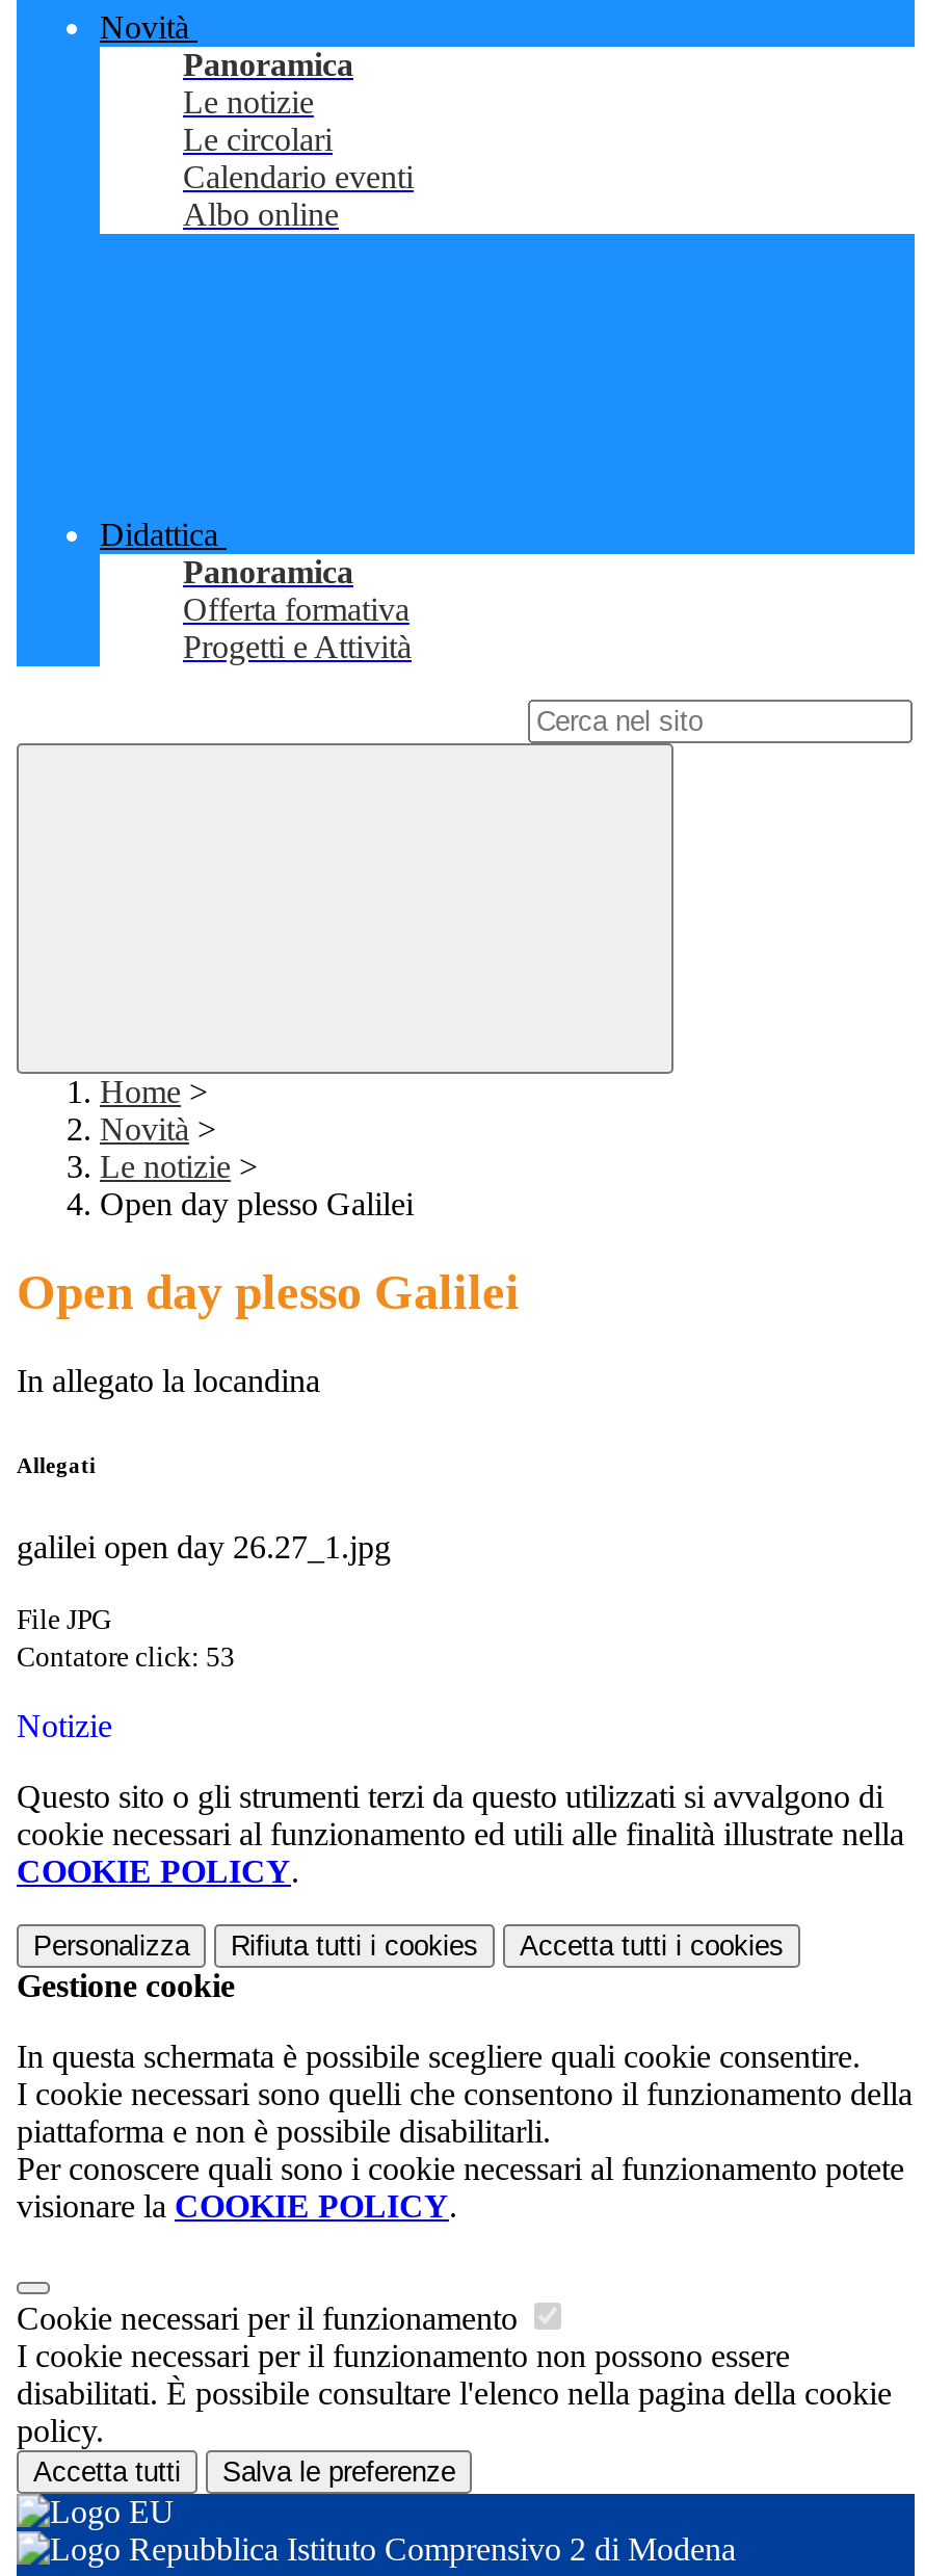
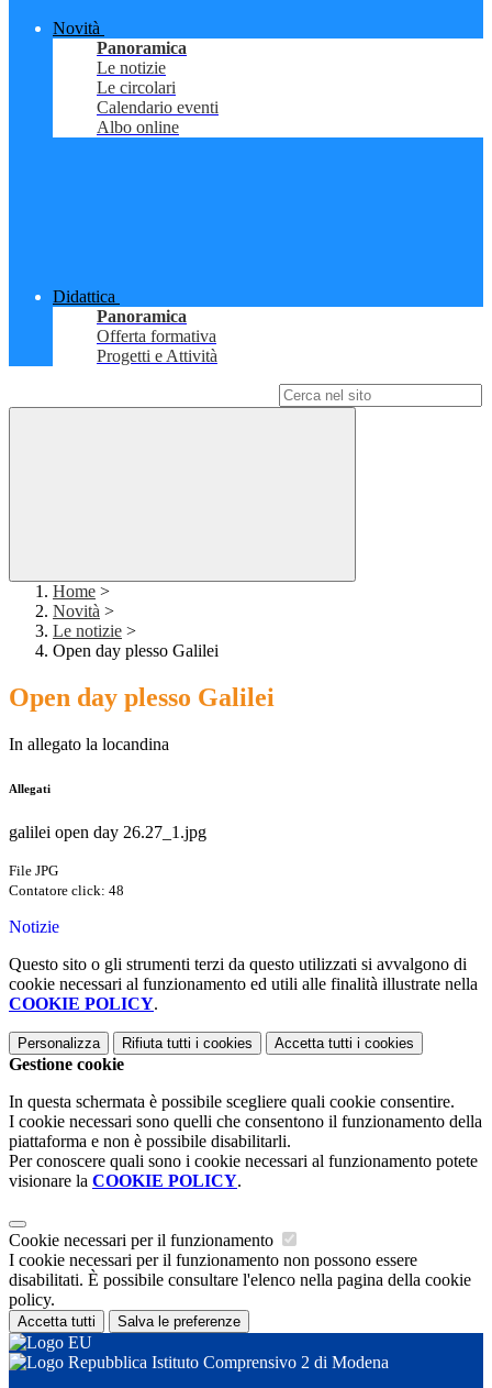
- Contatore click: 53
+ Contatore click: 48
